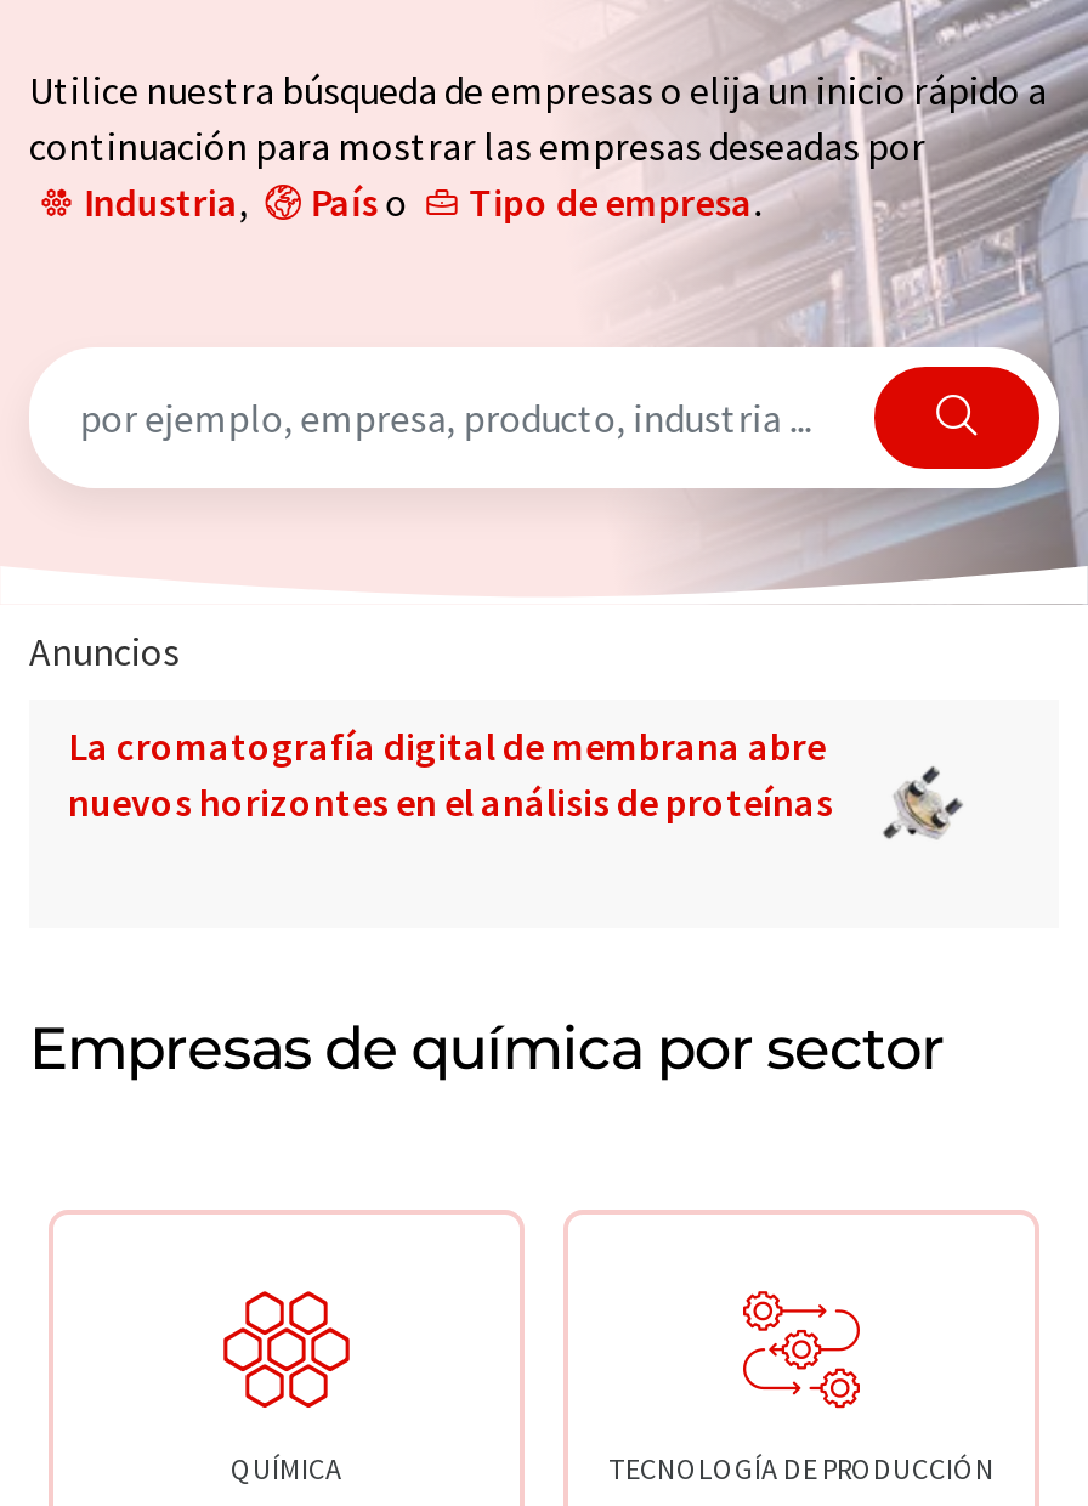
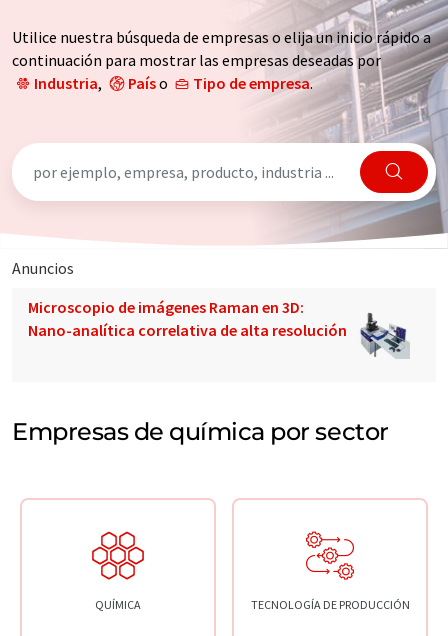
- [image]
- La cromatografía digital de membrana abre
- nuevos horizontes en el análisis de proteínas
+ [image]
+ Microscopio de imágenes Raman en 3D:
+ Nano-analítica correlativa de alta resolución
